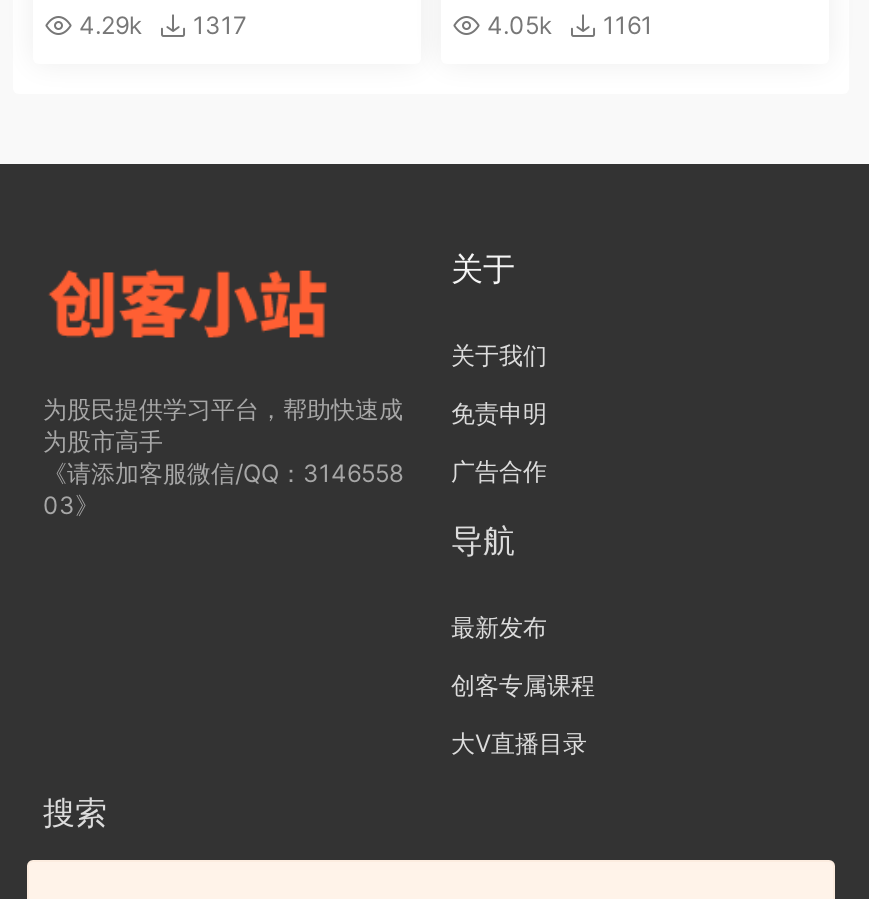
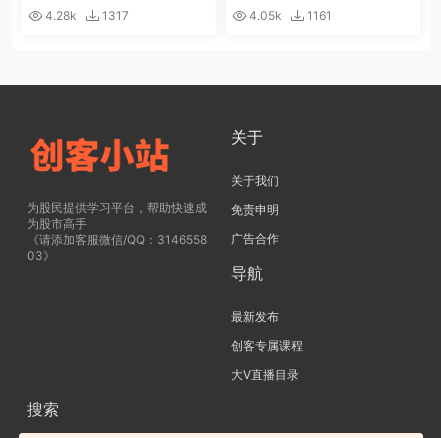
- 4.29k 1317
+ 4.28k 1317
